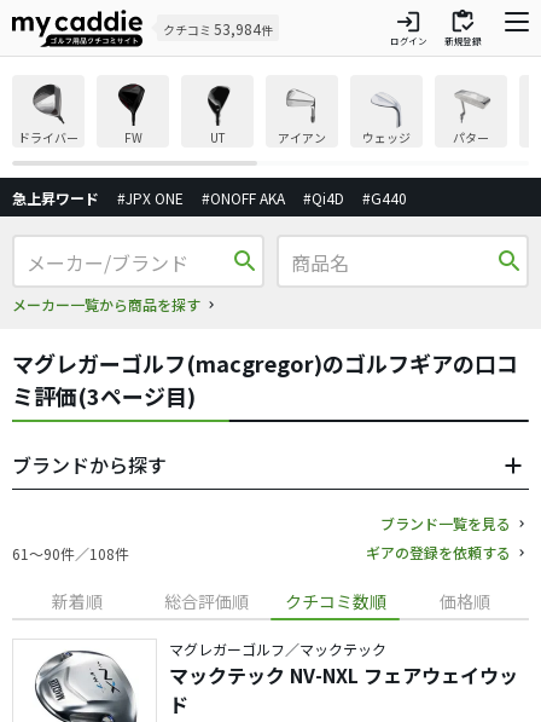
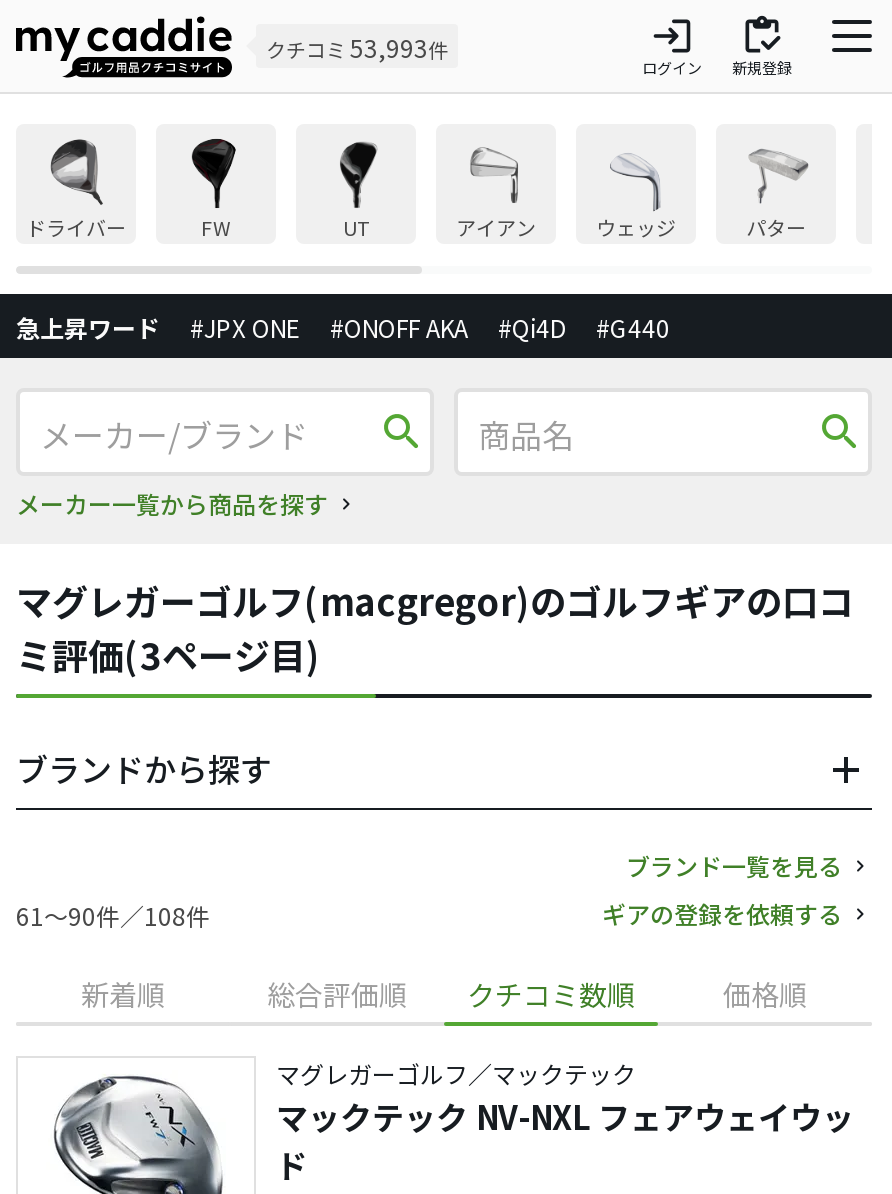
- クチコミ53,984件
+ クチコミ53,993件
